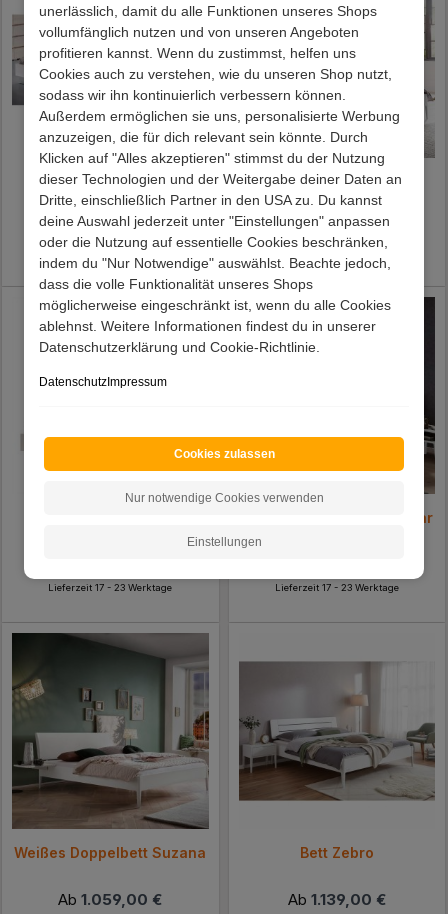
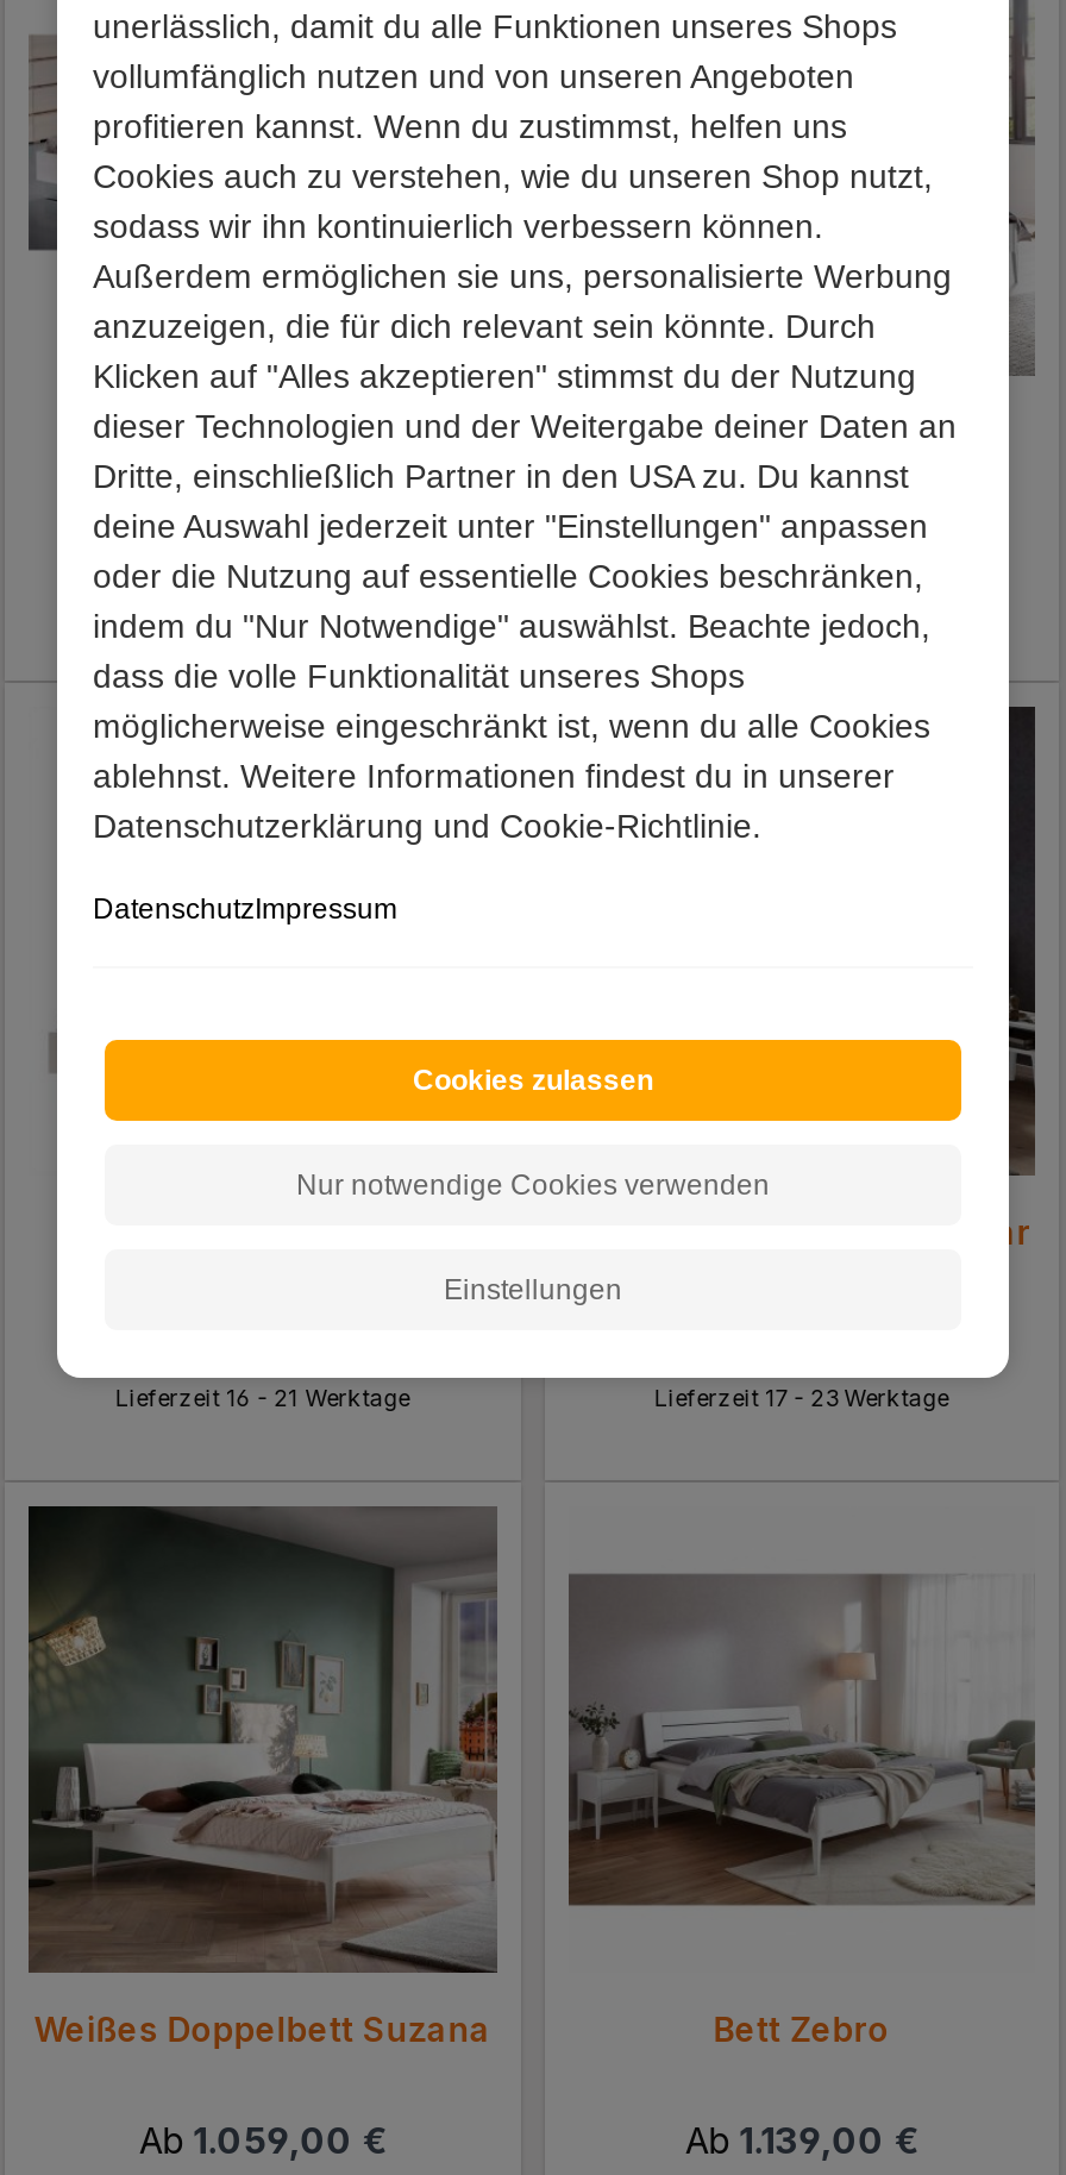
- Lieferzeit 17 - 23 Werktage
+ Lieferzeit 16 - 21 Werktage
